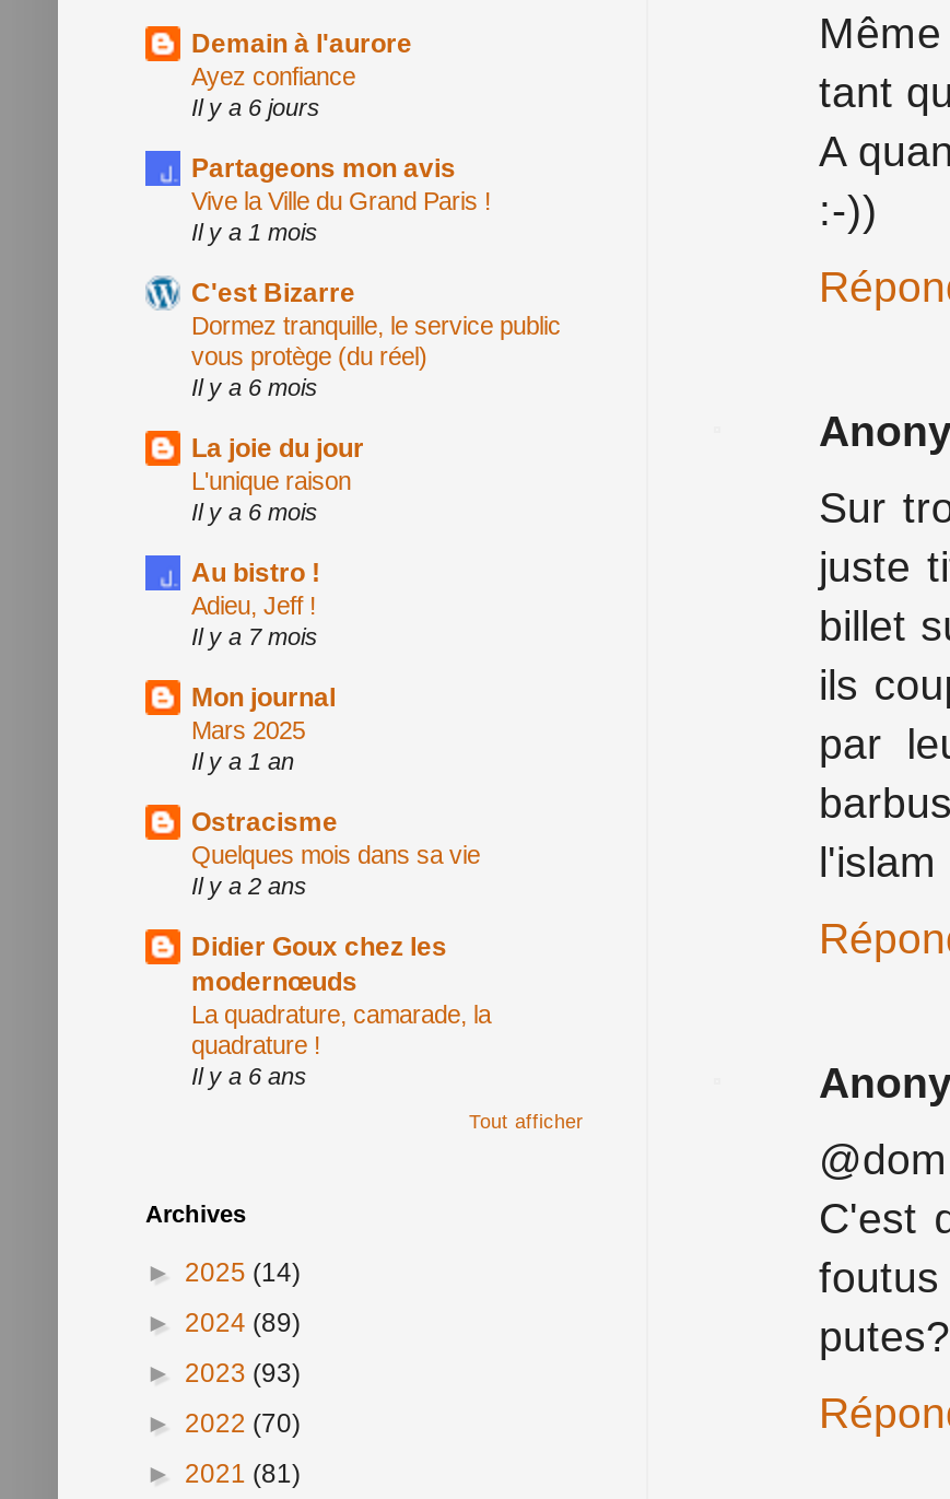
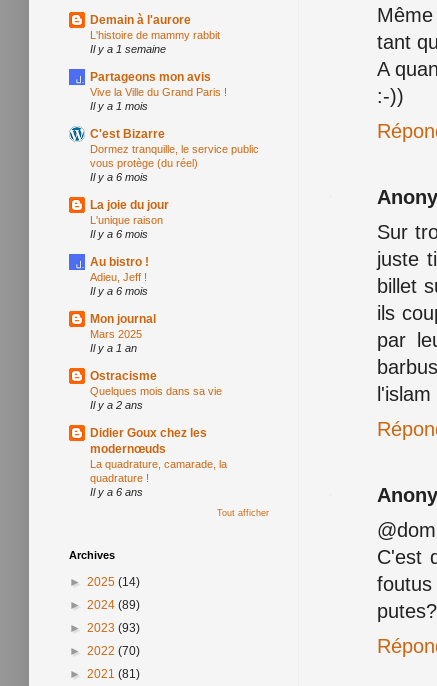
- Ayez confiance
- Il y a 6 jours
+ L'histoire de mammy rabbit
+ Il y a 1 semaine

- Il y a 7 mois
+ Il y a 6 mois
